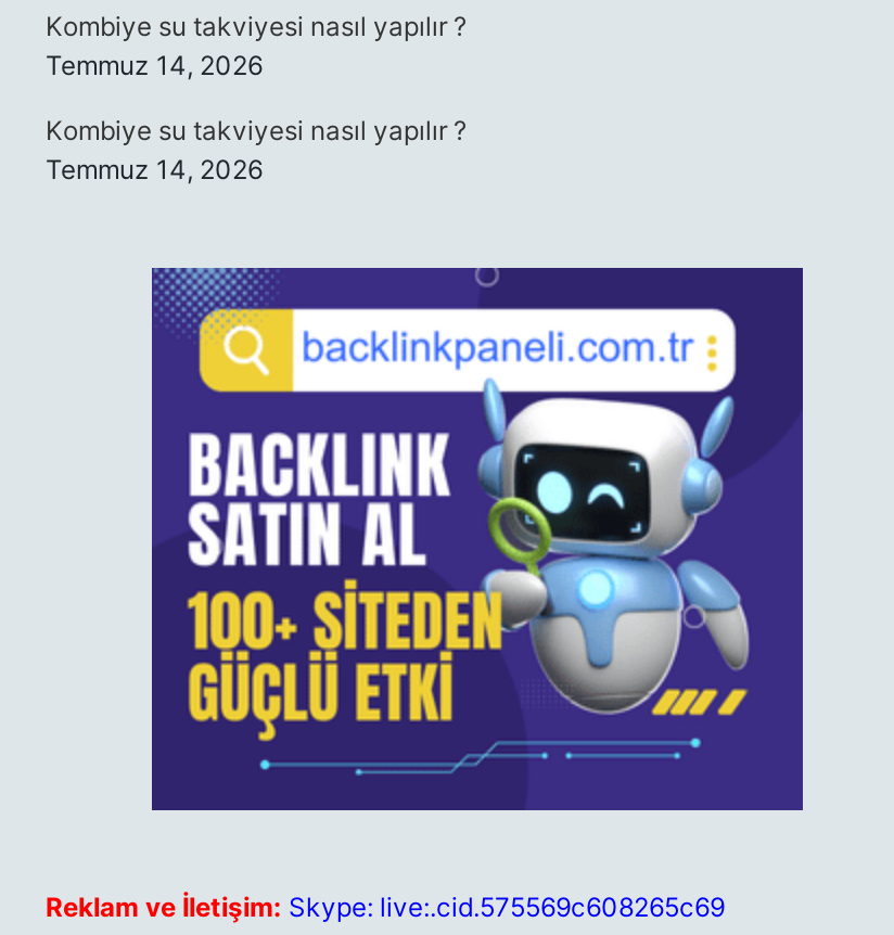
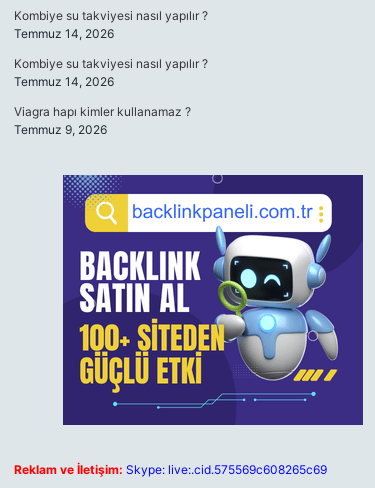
+ Viagra hapı kimler kullanamaz ?
+ Temmuz 9, 2026
